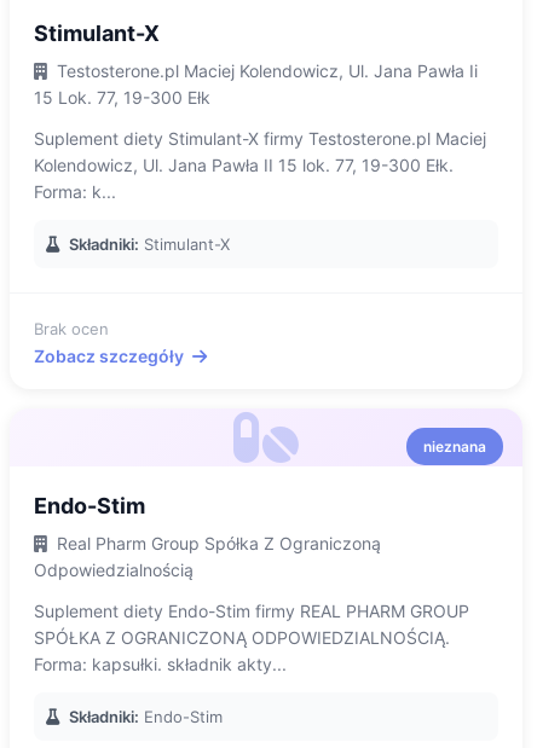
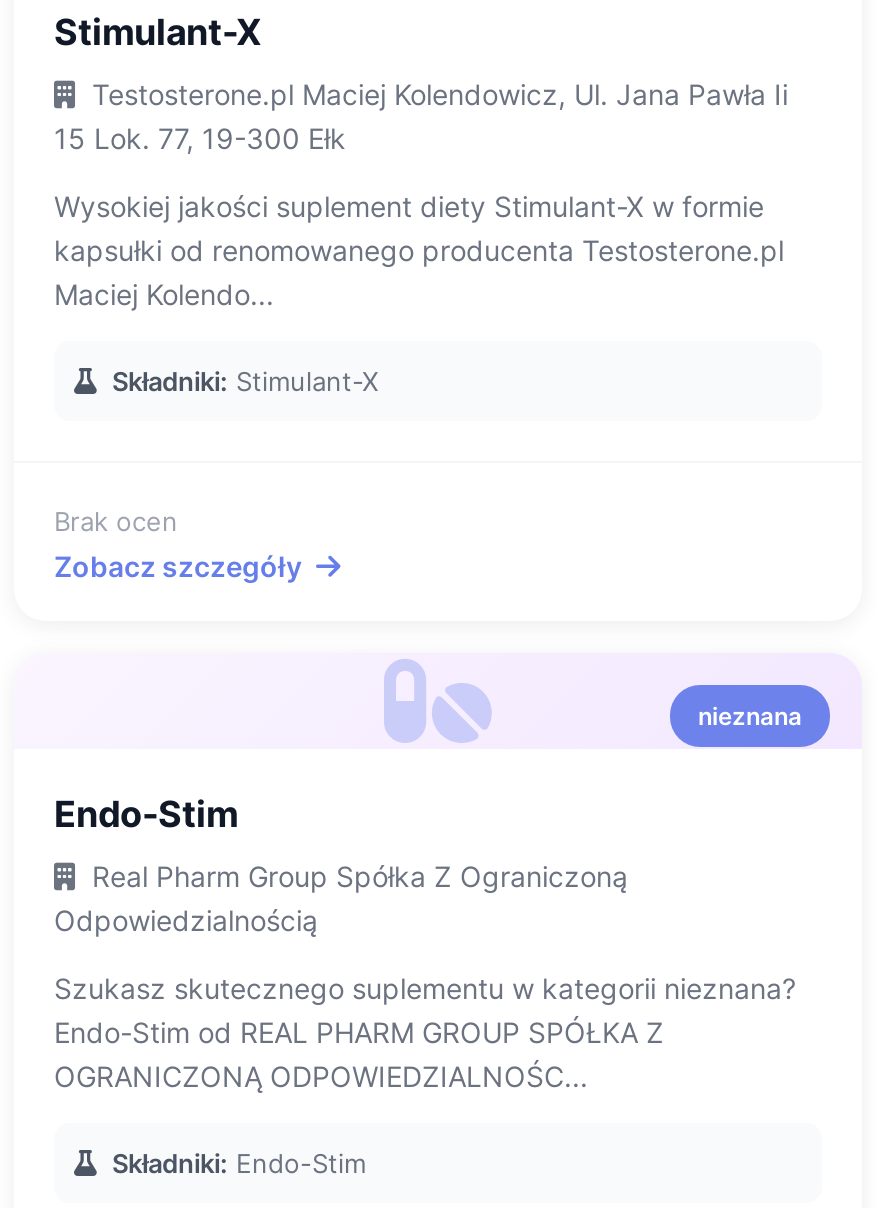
- Suplement diety Stimulant-X firmy Testosterone.pl Maciej
- Kolendowicz, Ul. Jana Pawła II 15 lok. 77, 19-300 Ełk.
- Forma: k...
+ Wysokiej jakości suplement diety Stimulant-X w formie
+ kapsułki od renomowanego producenta Testosterone.pl
+ Maciej Kolendo...

- Suplement diety Endo-Stim firmy REAL PHARM GROUP
- SPÓŁKA Z OGRANICZONĄ ODPOWIEDZIALNOŚCIĄ.
- Forma: kapsułki. składnik akty...
+ Szukasz skutecznego suplementu w kategorii nieznana?
+ Endo-Stim od REAL PHARM GROUP SPÓŁKA Z
+ OGRANICZONĄ ODPOWIEDZIALNOŚC...
